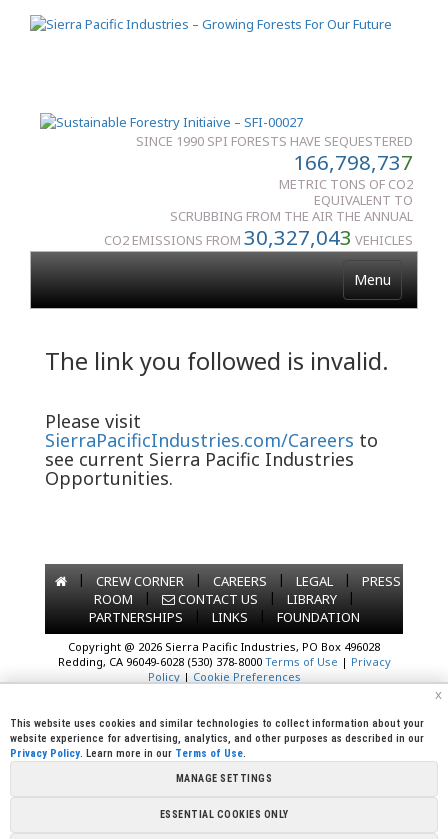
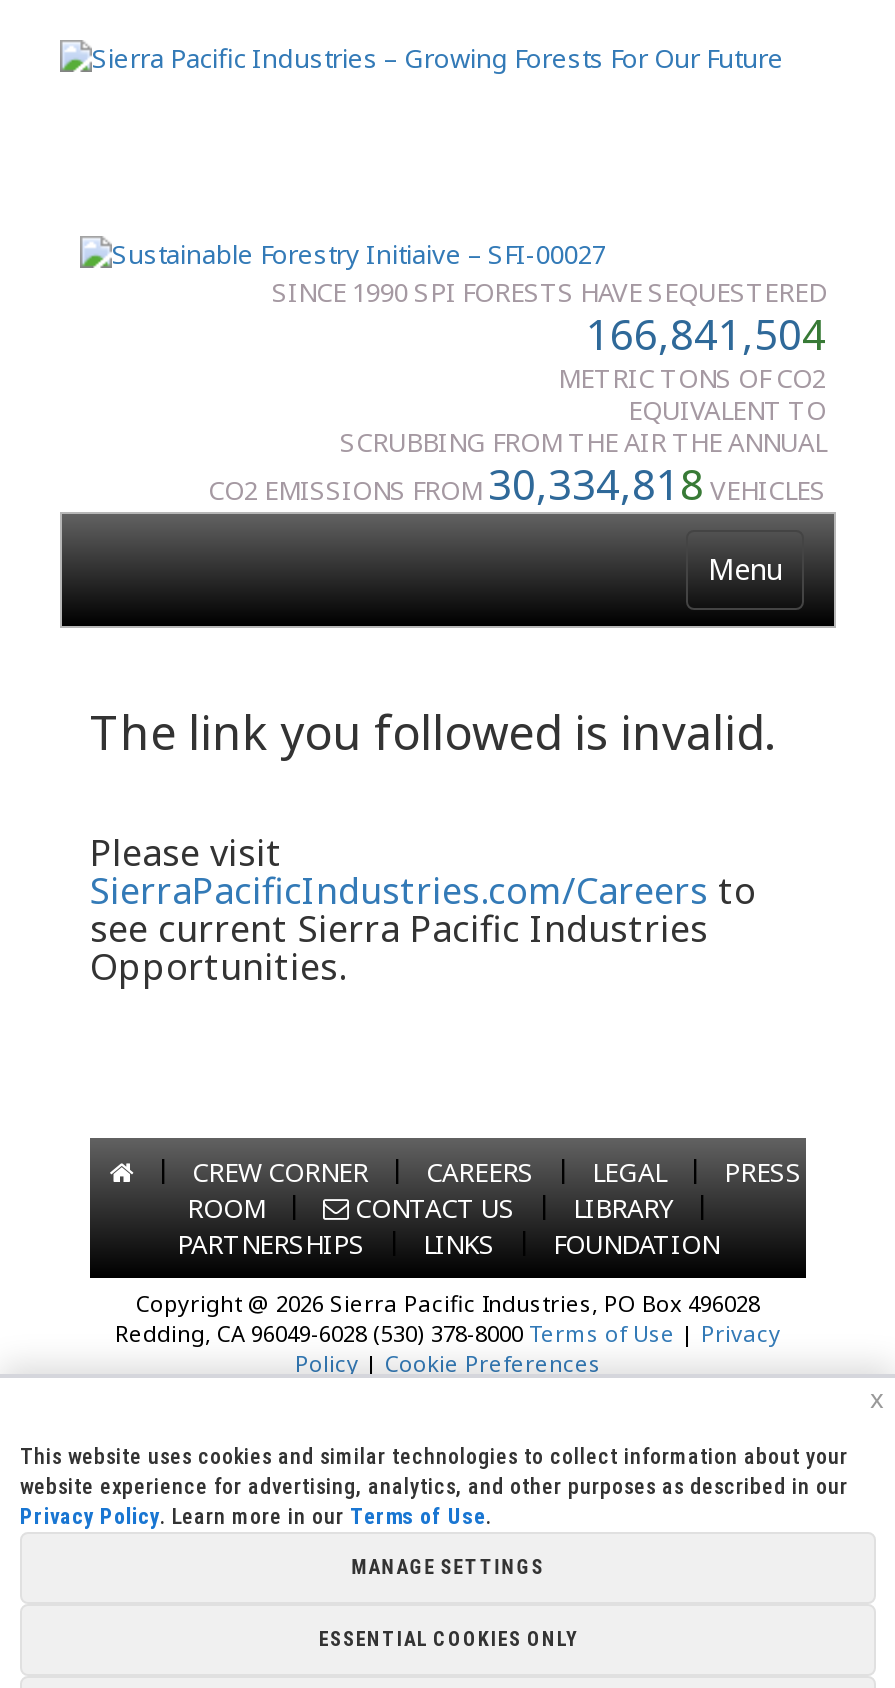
- 166,798,737
+ 166,841,504

- CO2 EMISSIONS FROM30,327,04 3VEHICLES
+ CO2 EMISSIONS FROM30,334,81 8VEHICLES
